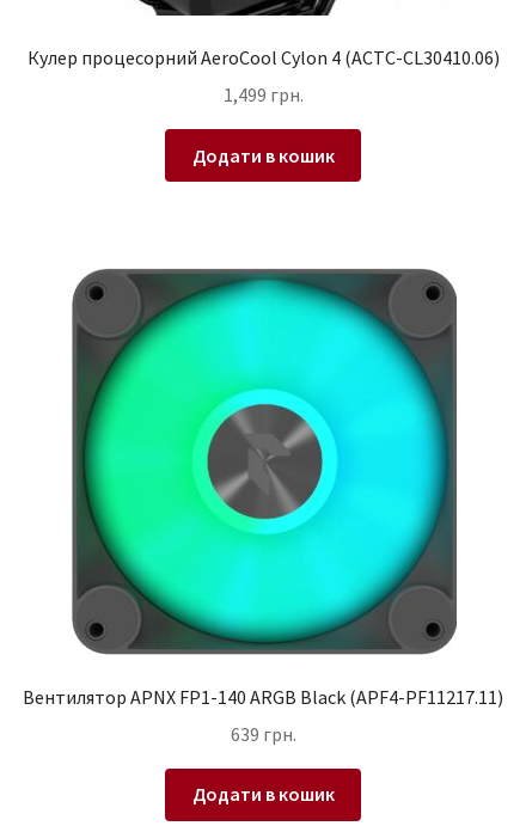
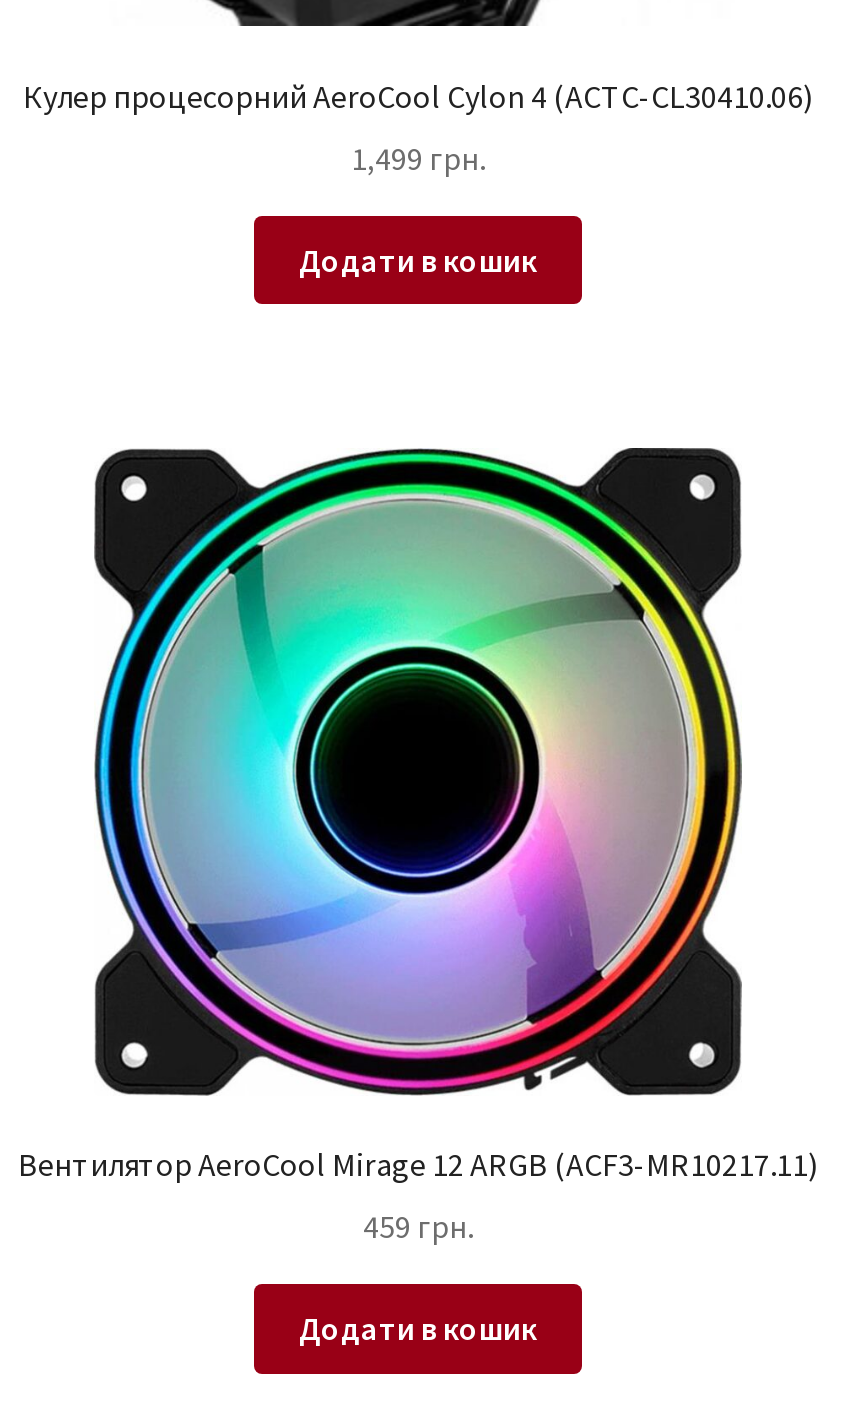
- [image]
- Вентилятор APNX FP1-140 ARGB Black (APF4-PF11217.11)
+ [image]
+ Вентилятор AeroCool Mirage 12 ARGB (ACF3-MR10217.11)

- 639 грн.
+ 459 грн.
